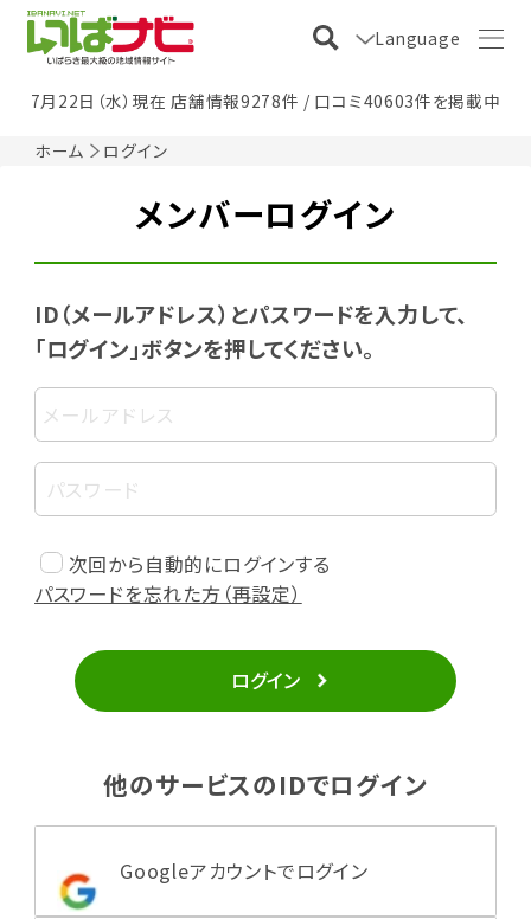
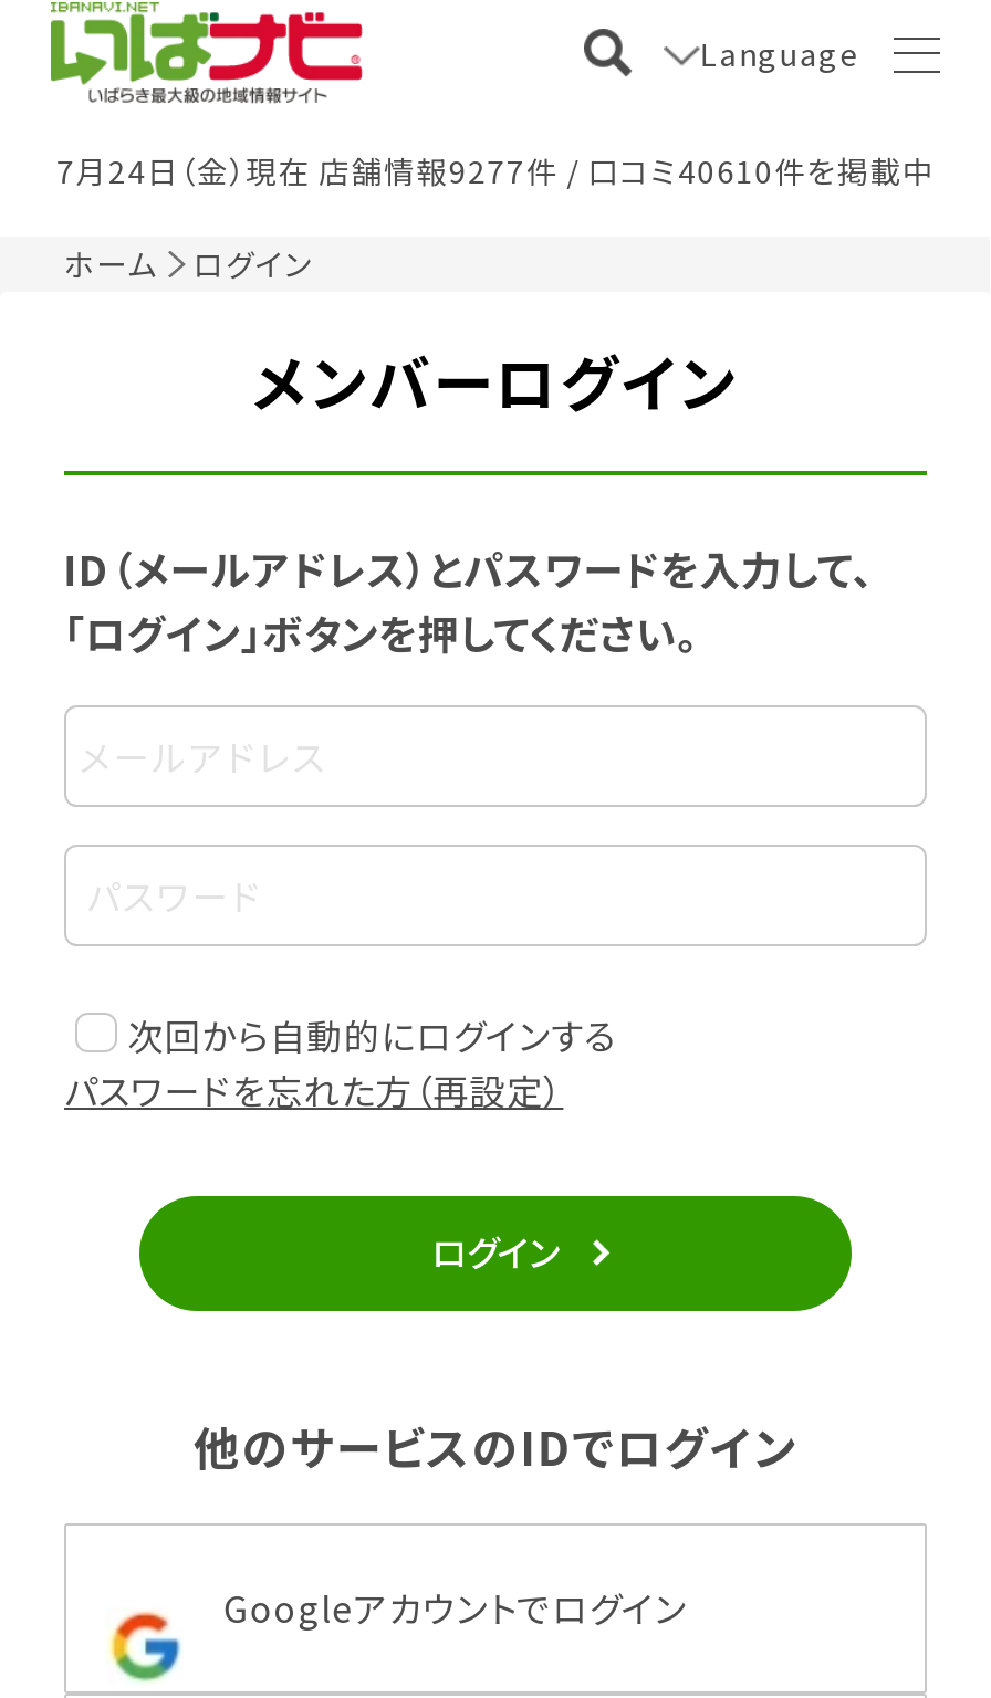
- 7月22日（水）現在 店舗情報9278件 / 口コミ40603件を掲載中
+ 7月24日（金）現在 店舗情報9277件 / 口コミ40610件を掲載中
